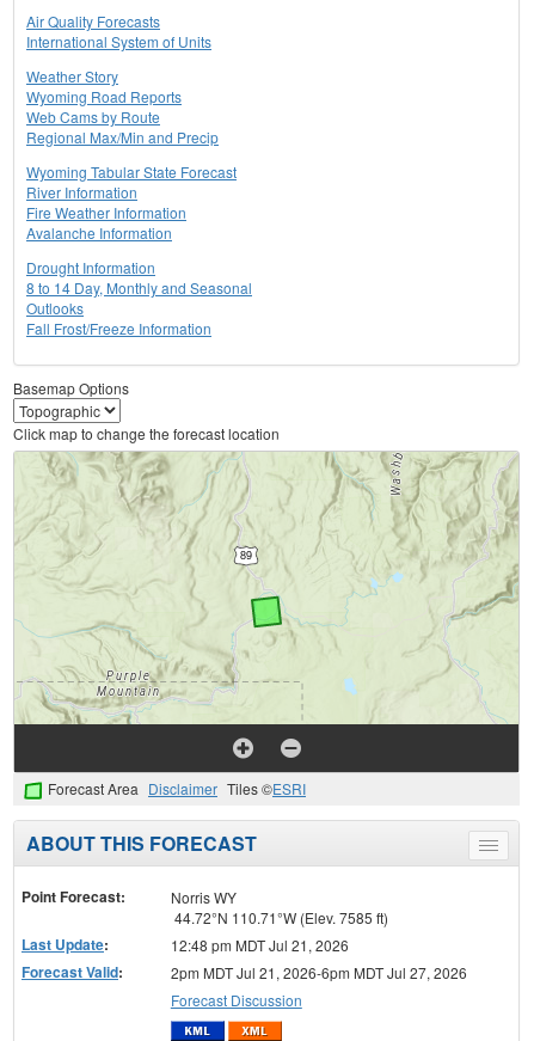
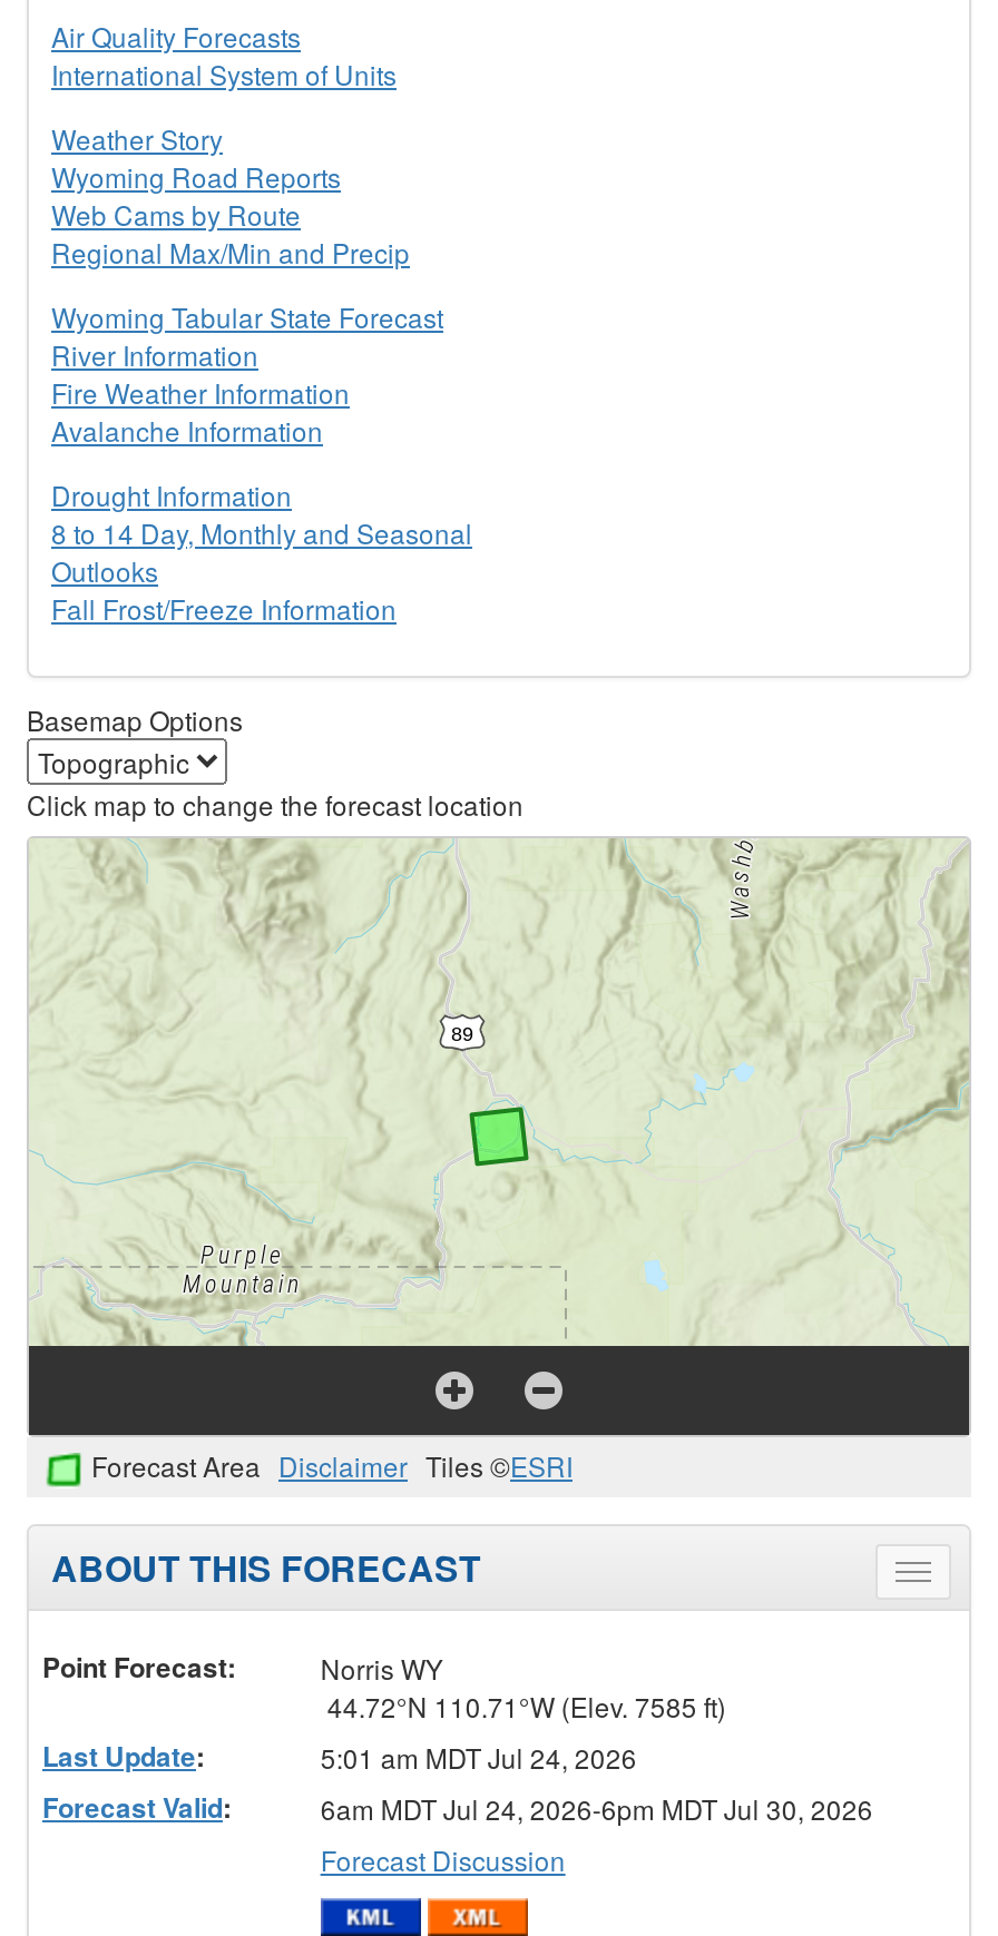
- 12:48 pm MDT Jul 21, 2026
+ 5:01 am MDT Jul 24, 2026

- 2pm MDT Jul 21, 2026-6pm MDT Jul 27, 2026
+ 6am MDT Jul 24, 2026-6pm MDT Jul 30, 2026
